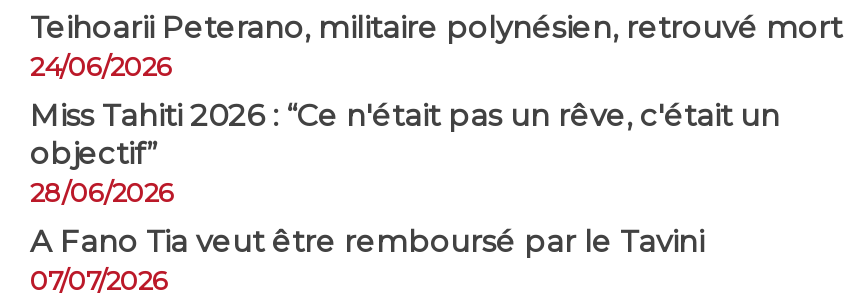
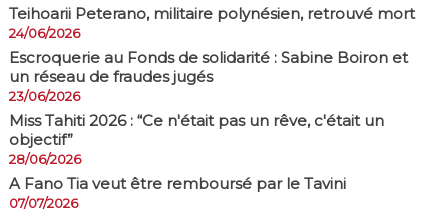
+ Escroquerie au Fonds de solidarité : Sabine Boiron et
+ un réseau de fraudes jugés
+ 23/06/2026
